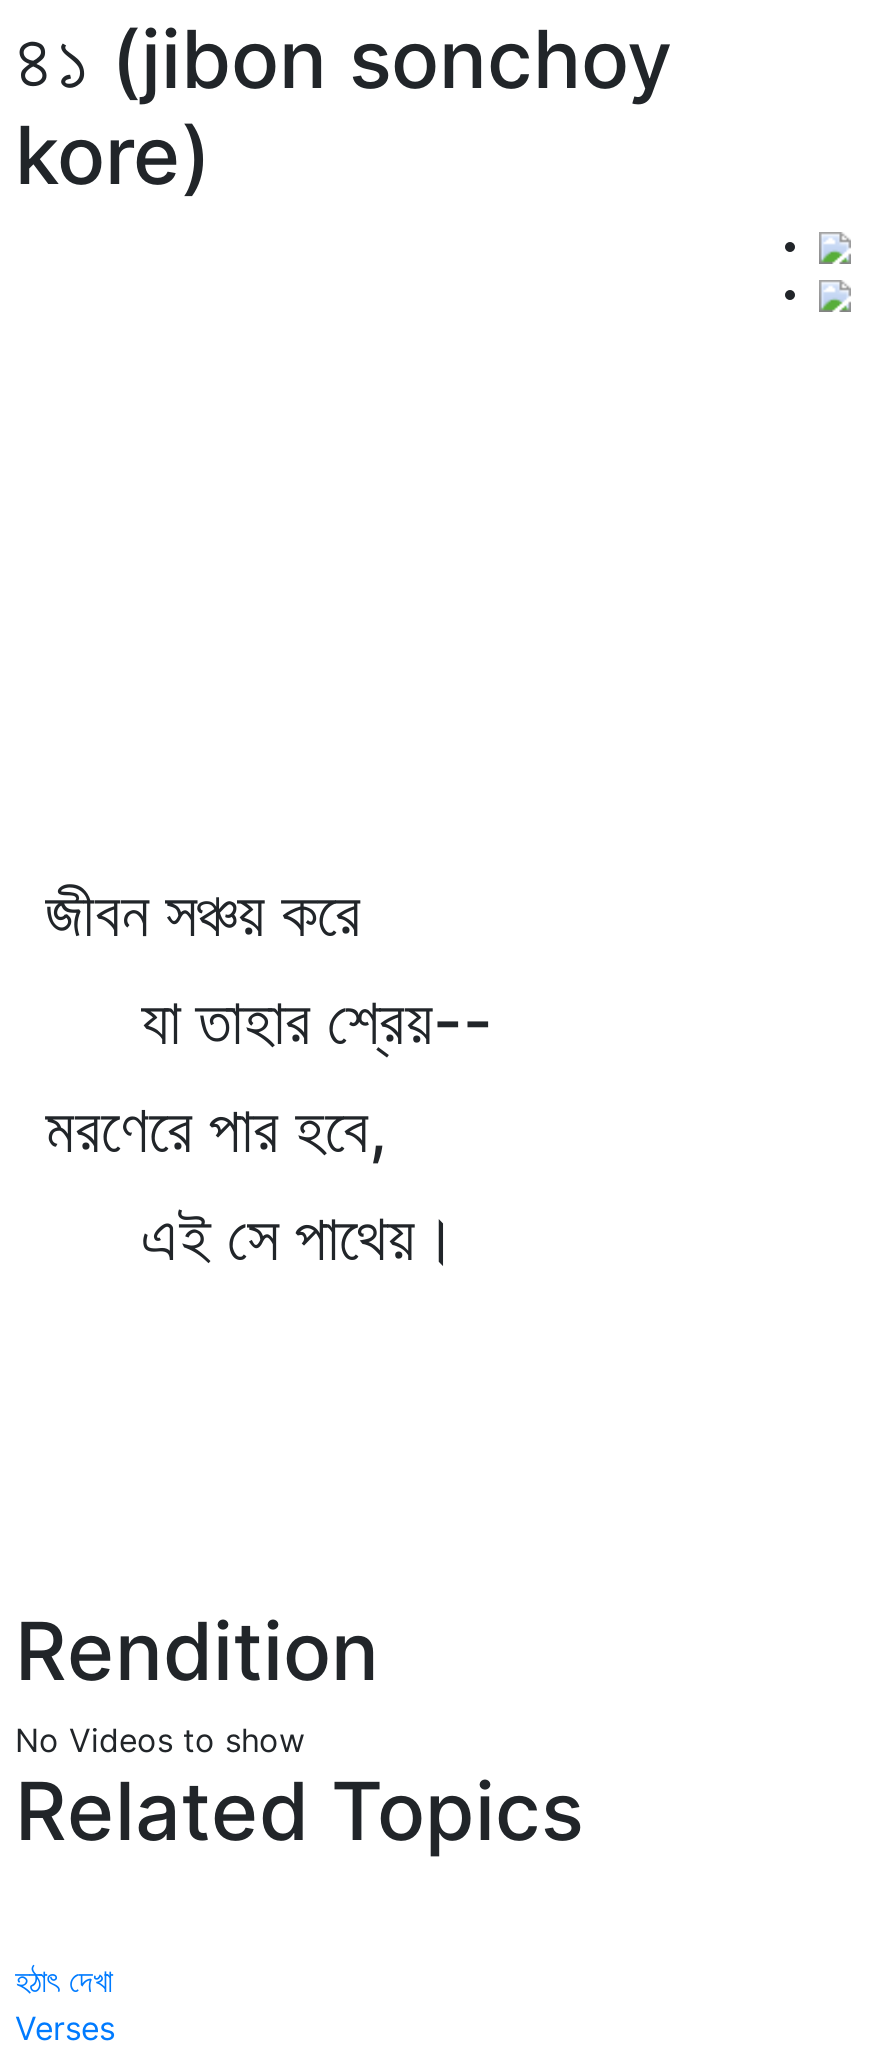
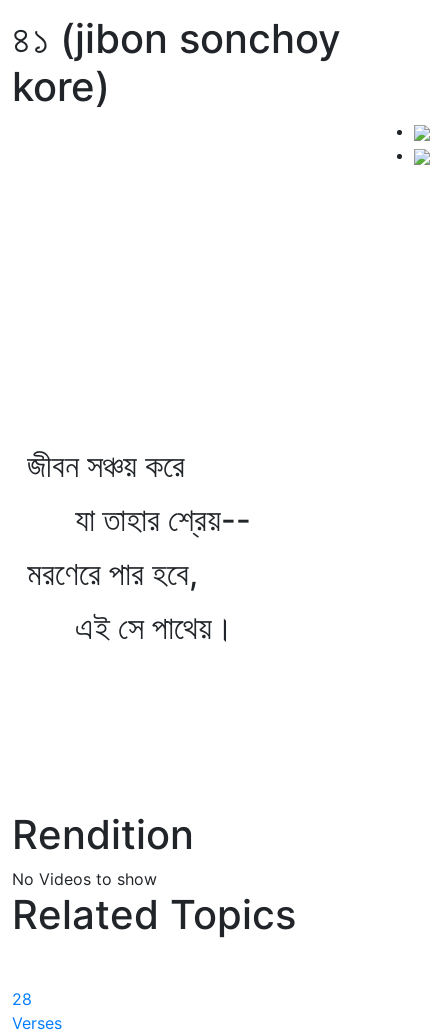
- হঠাৎ দেখা
+ 28
